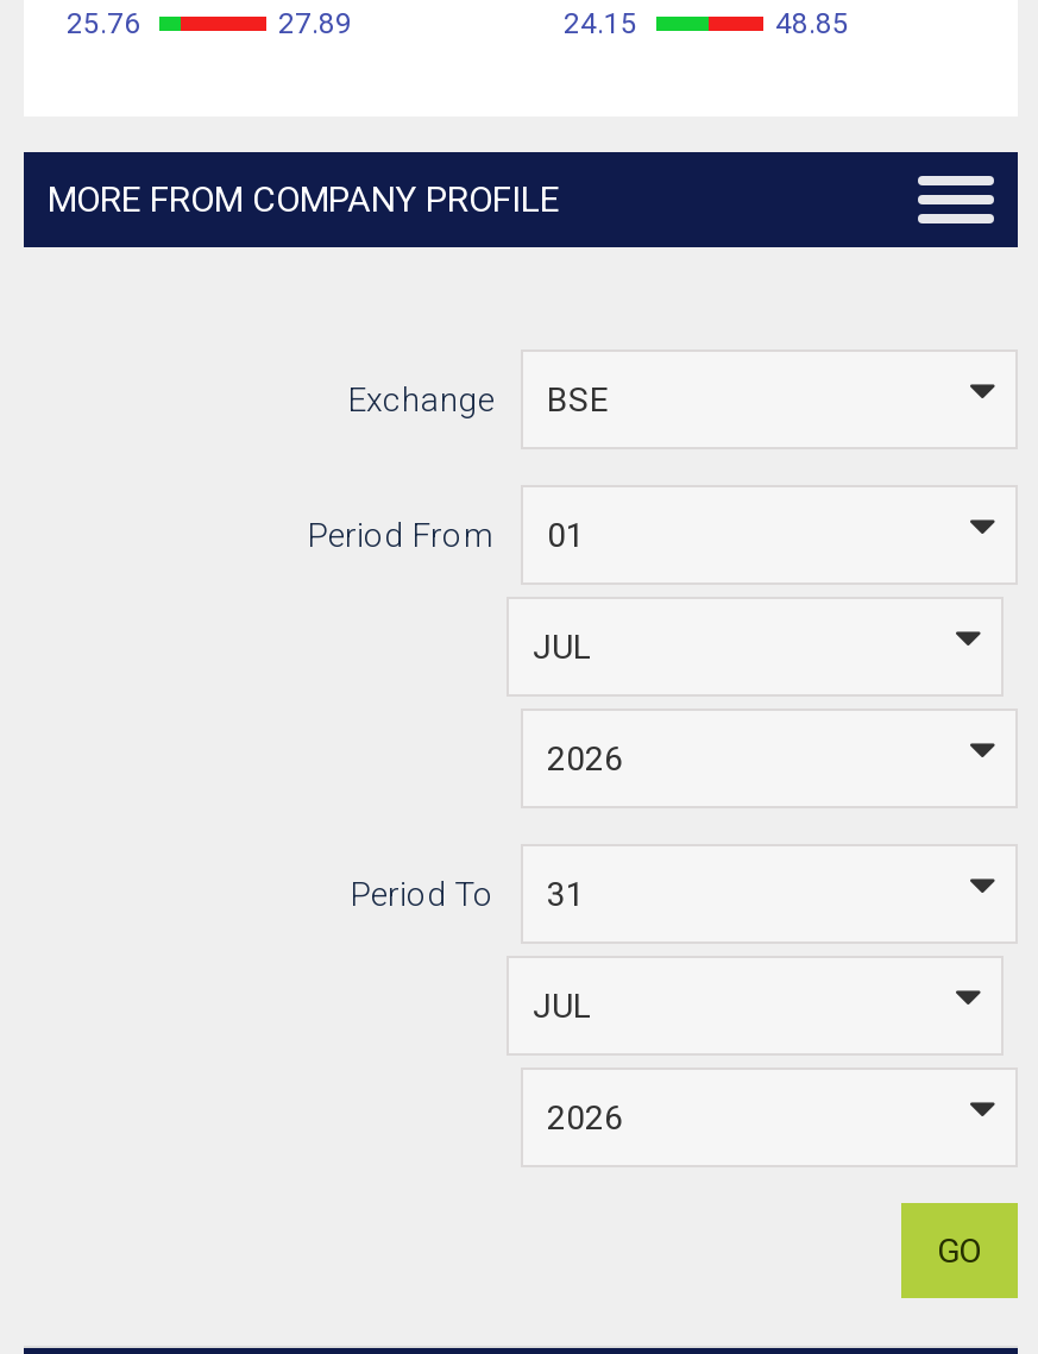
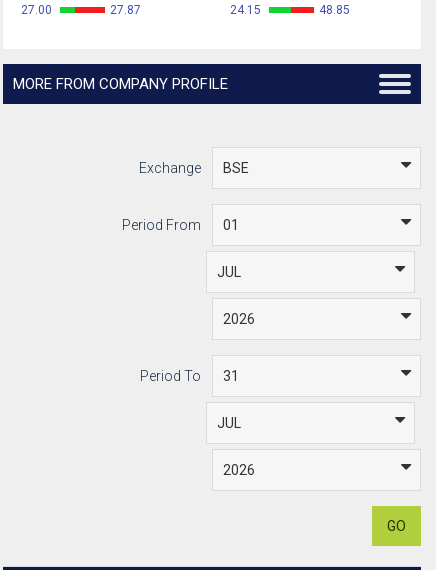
- 25.76
+ 27.00

- 27.89
+ 27.87
